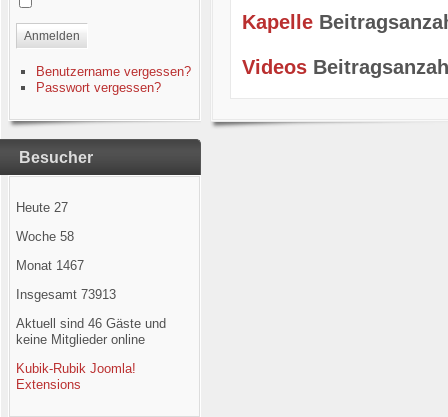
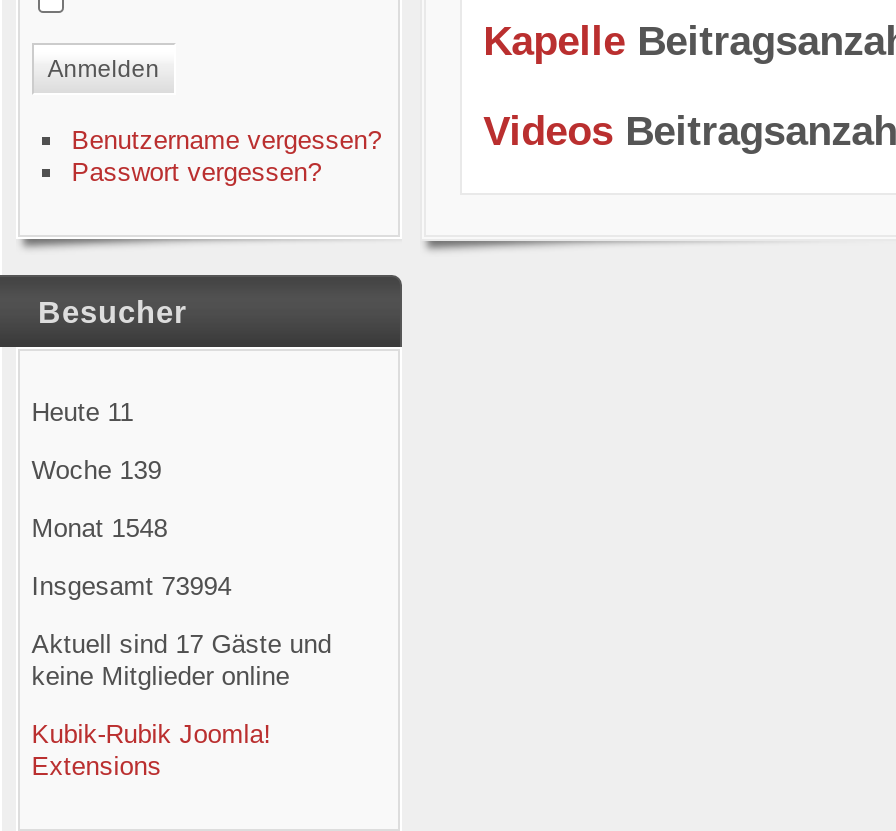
- Heute 27
+ Heute 11

- Woche 58
+ Woche 139

- Monat 1467
+ Monat 1548

- Insgesamt 73913
+ Insgesamt 73994

- Aktuell sind 46 Gäste und
+ Aktuell sind 17 Gäste und
